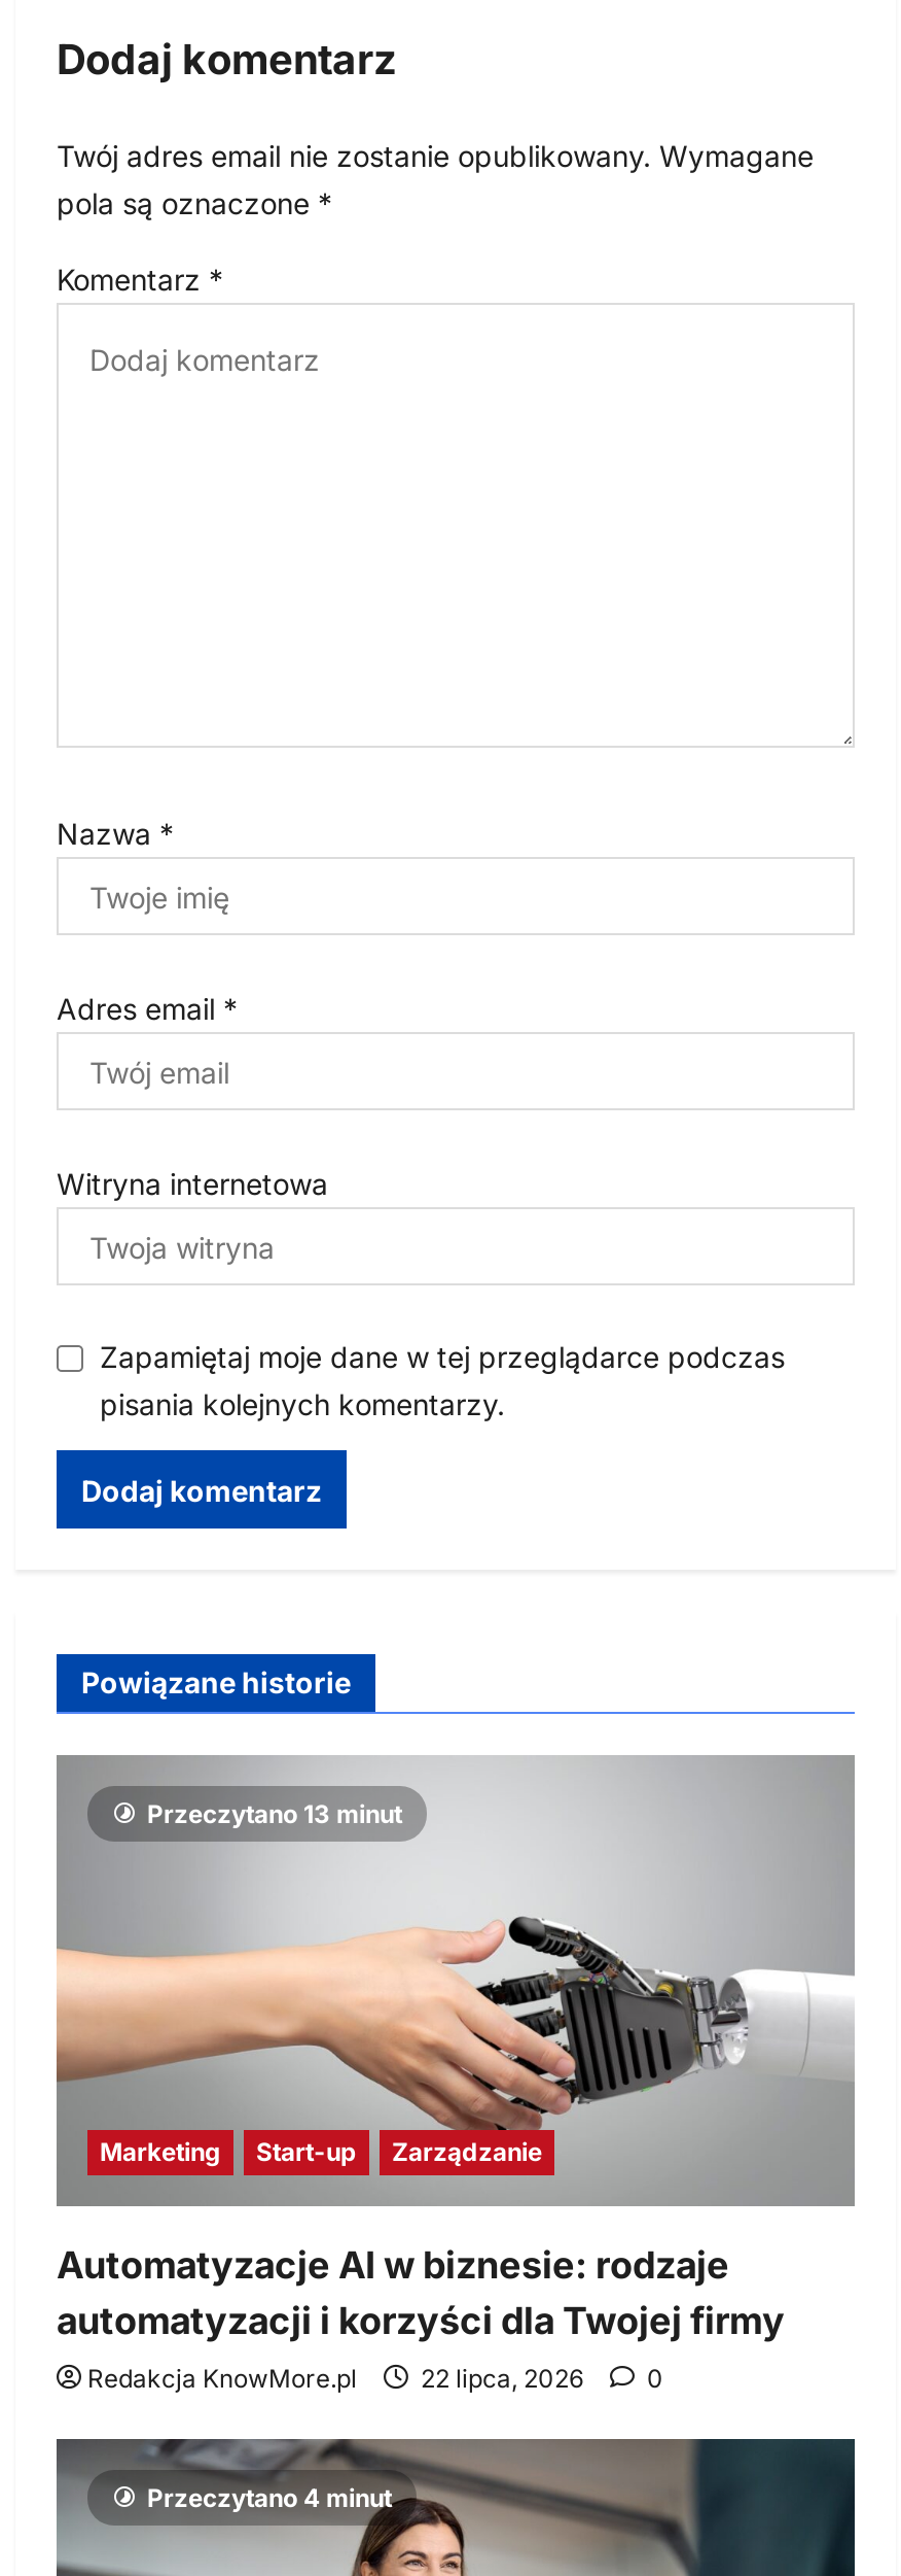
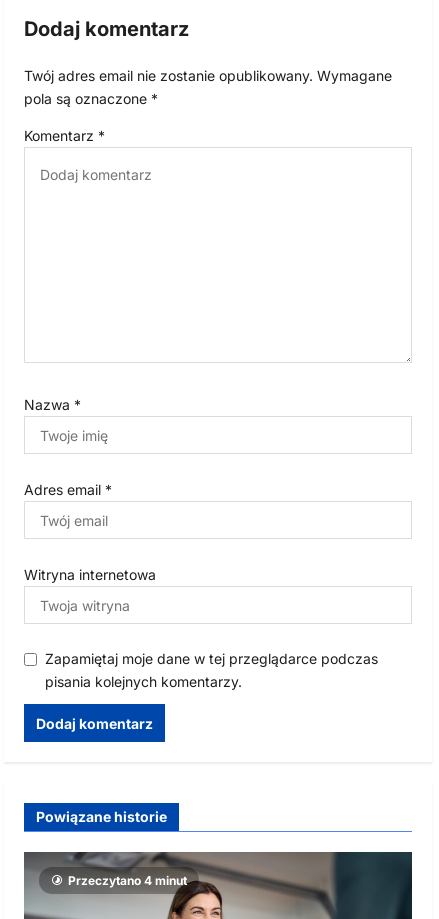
- [image]
- Przeczytano 13 minut

- Marketing
- Start-up
- Zarządzanie
- Automatyzacje AI w biznesie: rodzaje
- automatyzacji i korzyści dla Twojej firmy
- Redakcja KnowMore.pl
- 22 lipca, 2026
- 0
